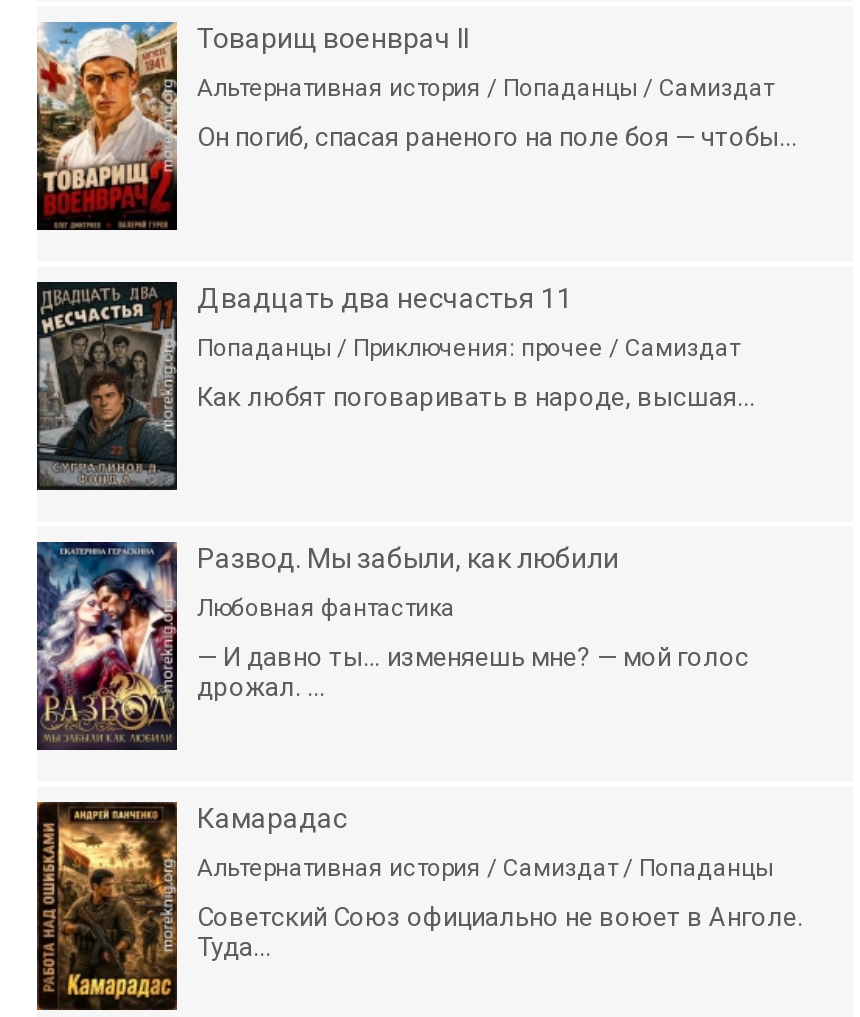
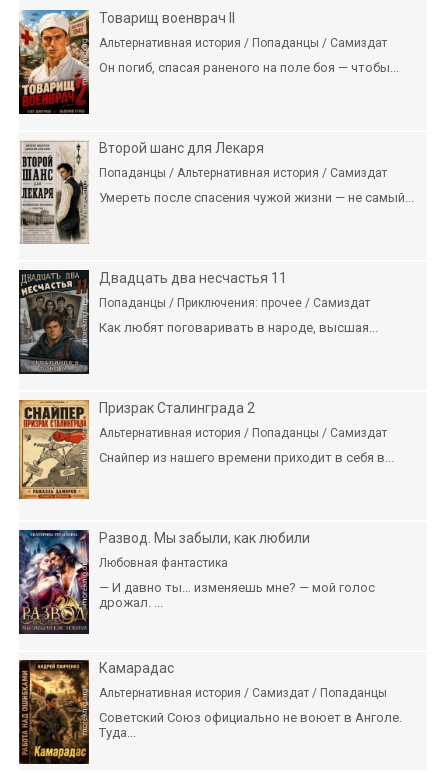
+ [image]
+ Второй шанс для Лекаря
+ Попаданцы / Альтернативная история / Самиздат
+ Умереть после спасения чужой жизни — не самый...

+ [image]
+ Призрак Сталинграда 2
+ Альтернативная история / Попаданцы / Самиздат
+ Снайпер из нашего времени приходит в себя в...
